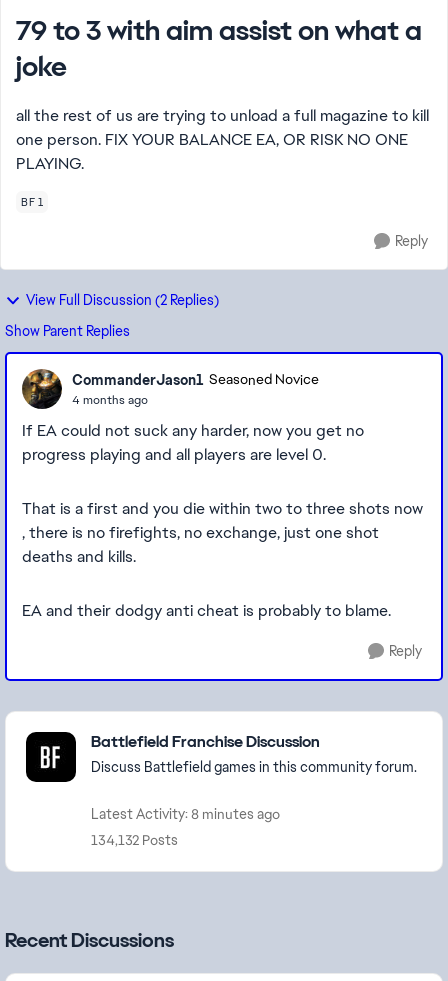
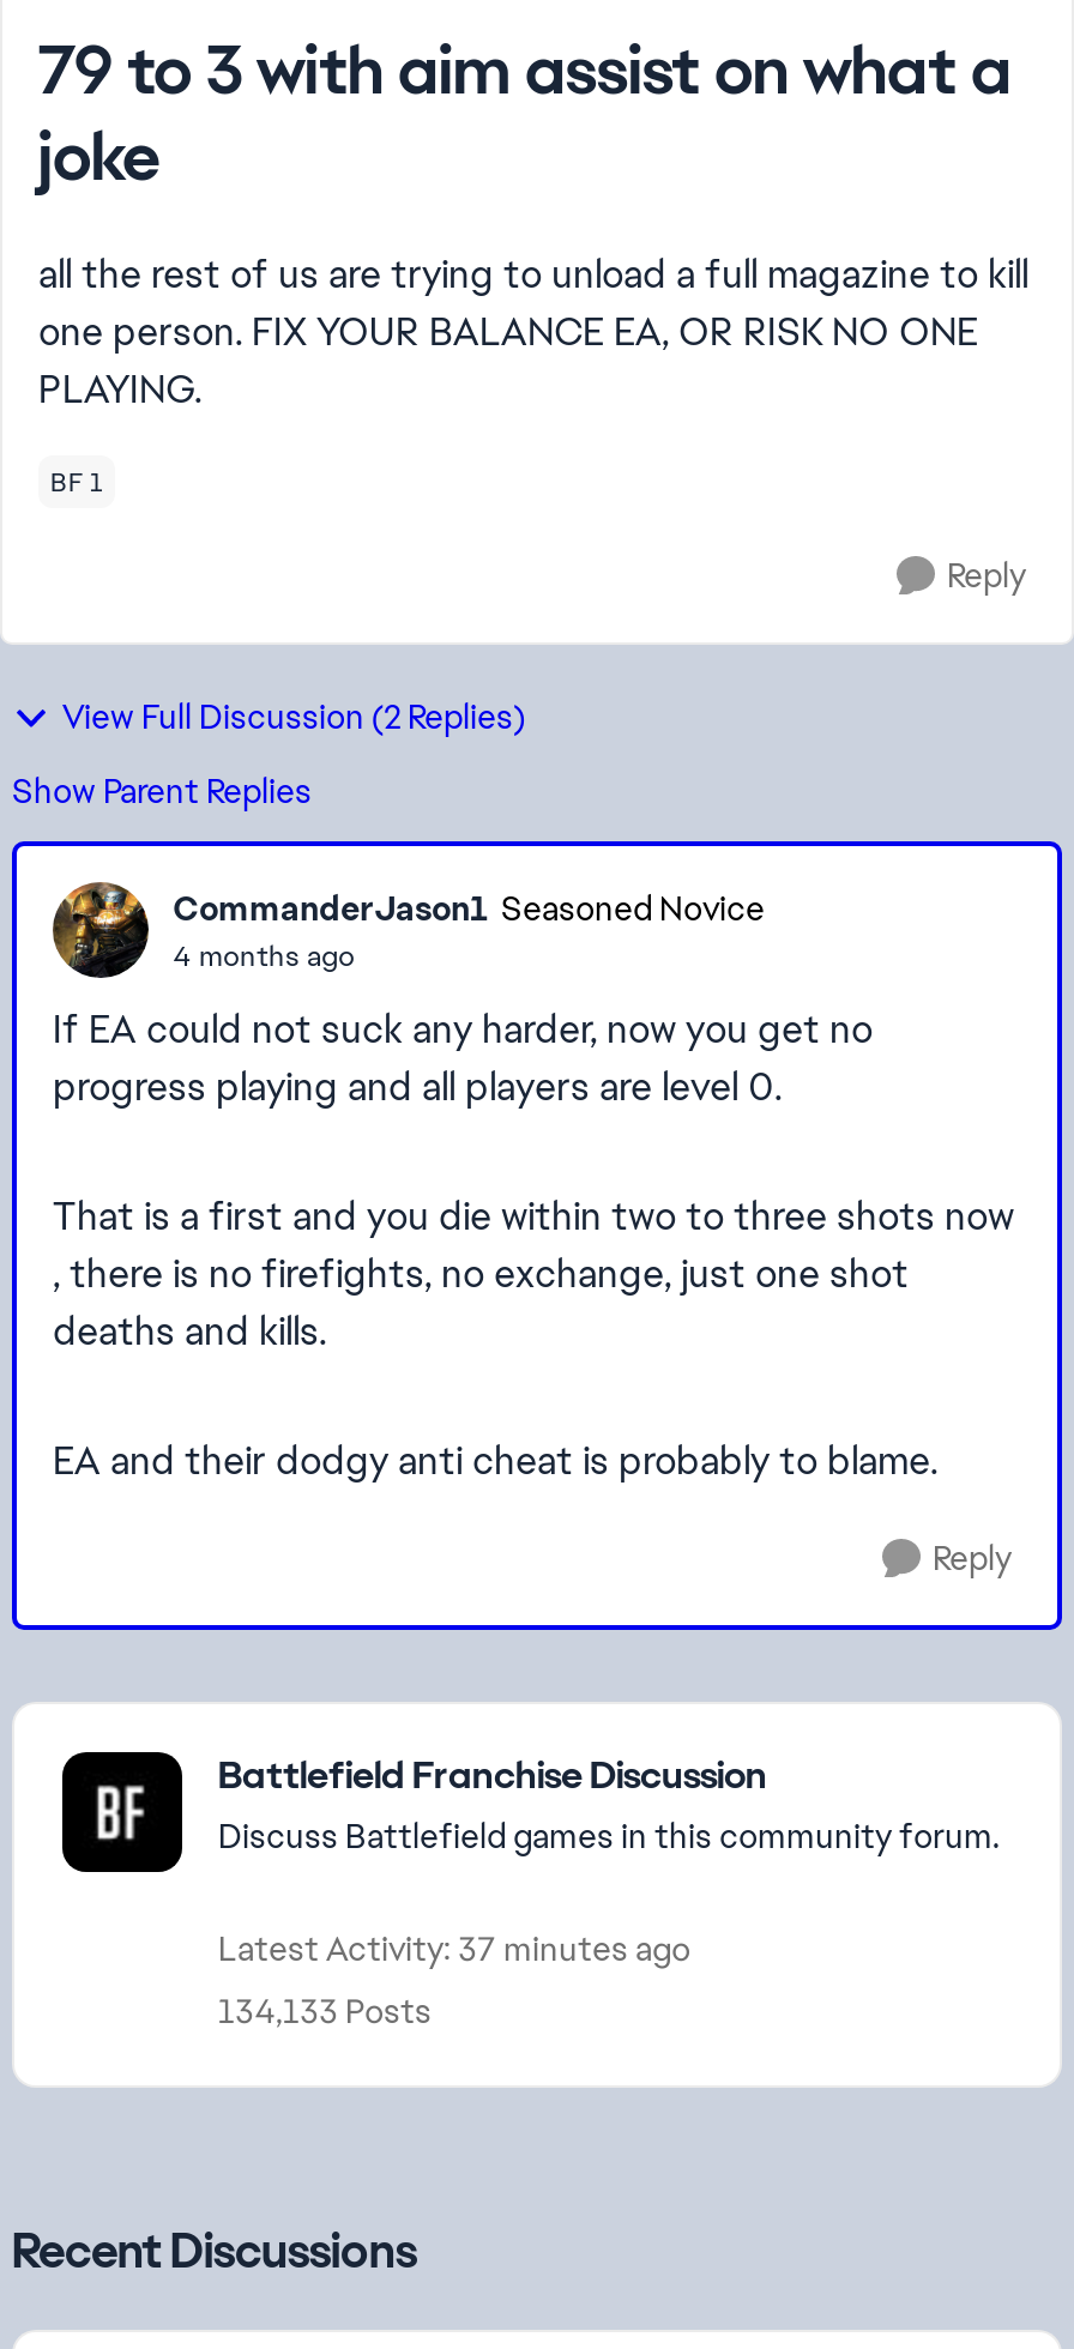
- Latest Activity: 8 minutes ago
+ Latest Activity: 37 minutes ago

- 134,132 Posts
+ 134,133 Posts
